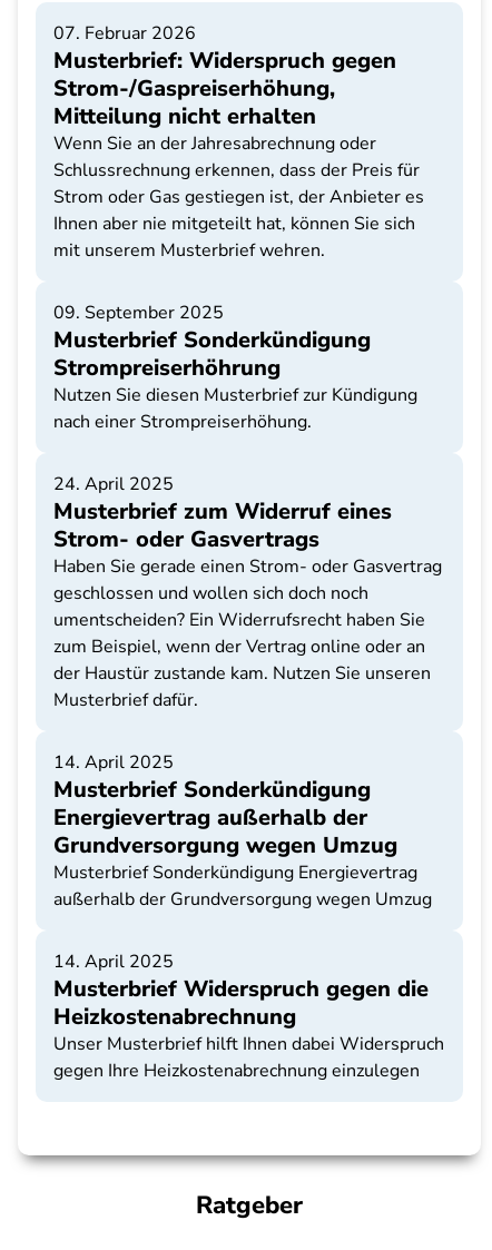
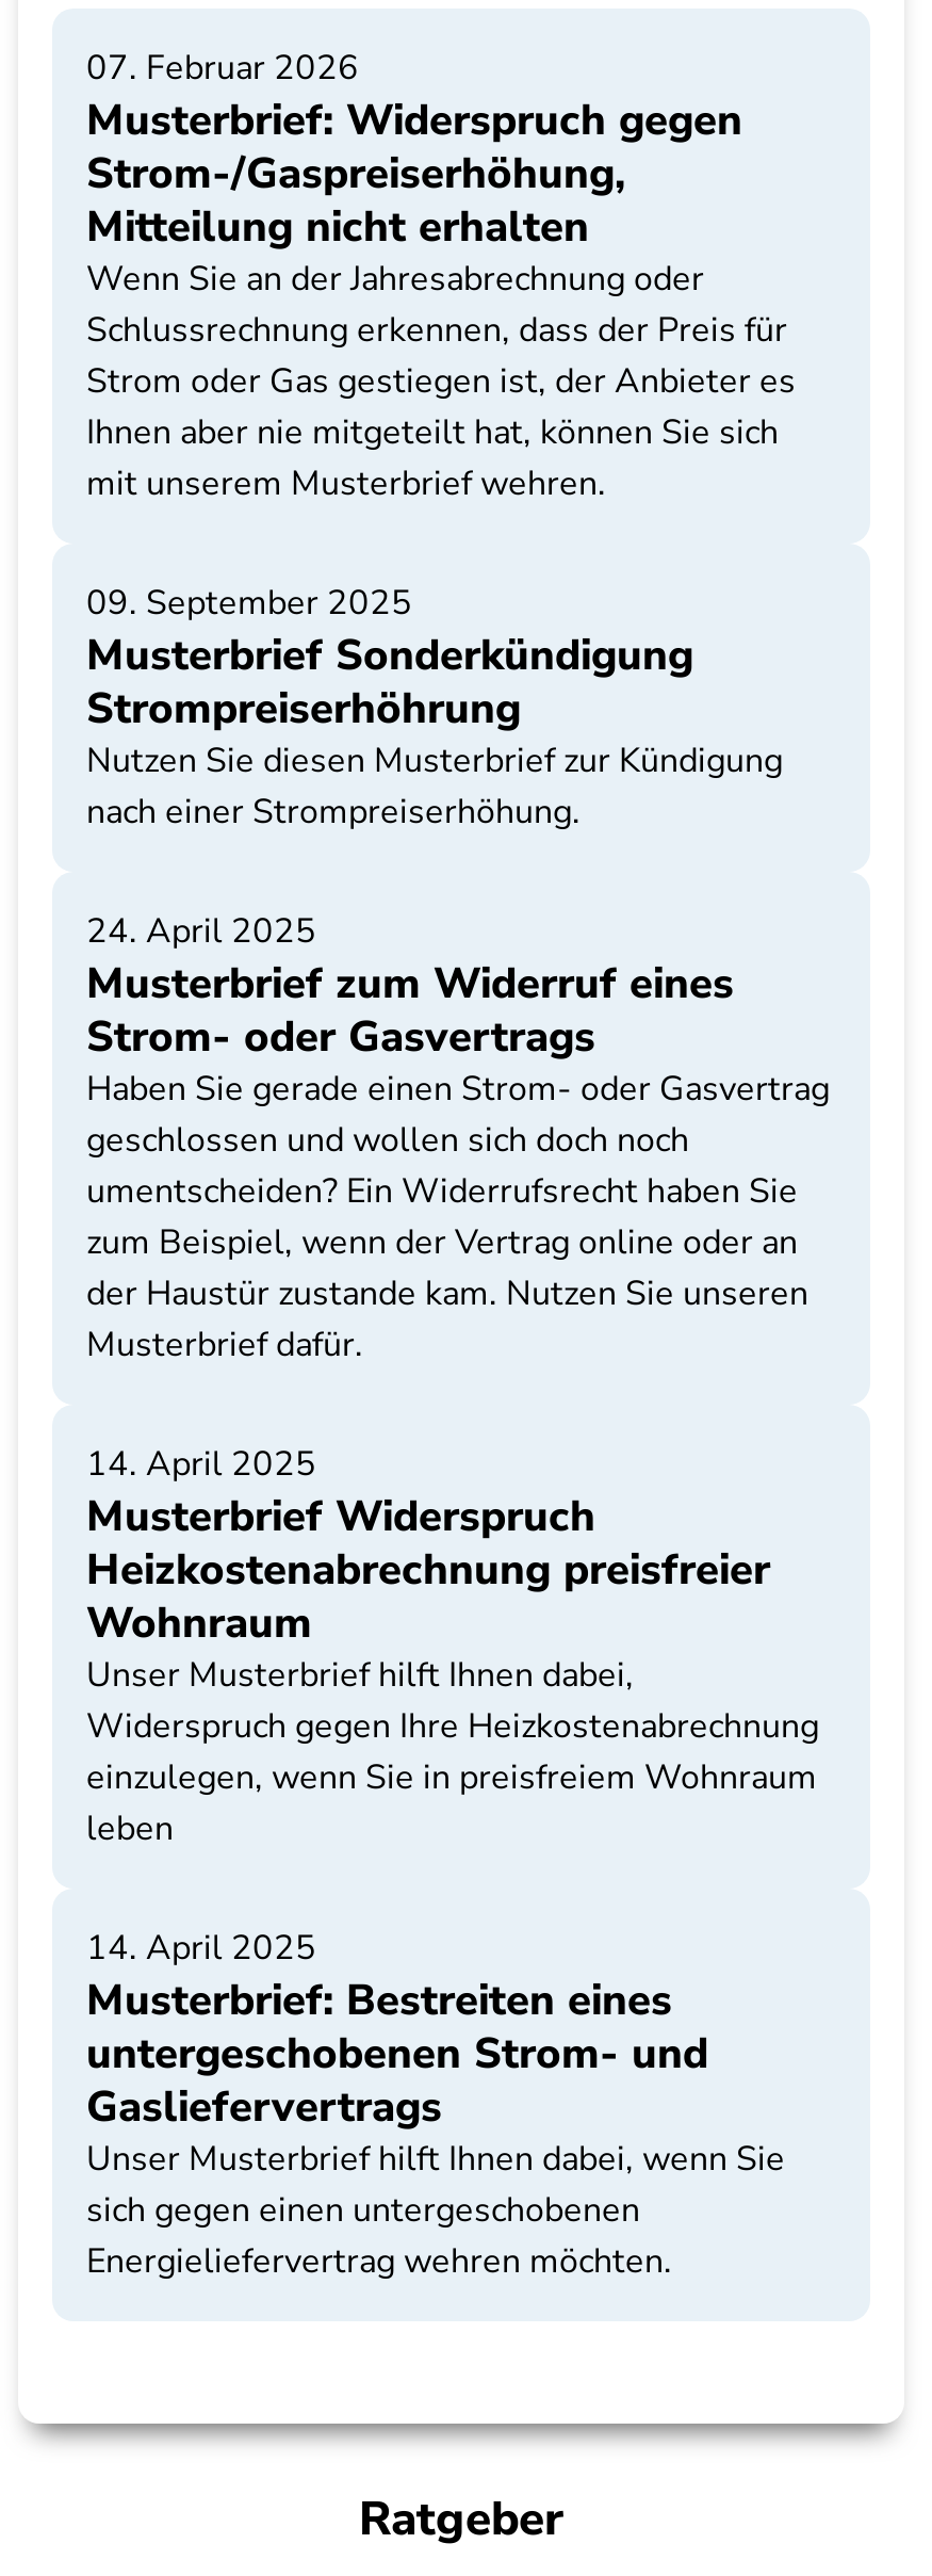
- Musterbrief Sonderkündigung
- Energievertrag außerhalb der
- Grundversorgung wegen Umzug
- Musterbrief Sonderkündigung Energievertrag
- außerhalb der Grundversorgung wegen Umzug
+ Musterbrief Widerspruch
+ Heizkostenabrechnung preisfreier
+ Wohnraum
+ Unser Musterbrief hilft Ihnen dabei,
+ Widerspruch gegen Ihre Heizkostenabrechnung
+ einzulegen, wenn Sie in preisfreiem Wohnraum
+ leben

- Musterbrief Widerspruch gegen die
- Heizkostenabrechnung
- Unser Musterbrief hilft Ihnen dabei Widerspruch
- gegen Ihre Heizkostenabrechnung einzulegen
+ Musterbrief: Bestreiten eines
+ untergeschobenen Strom- und
+ Gasliefervertrags
+ Unser Musterbrief hilft Ihnen dabei, wenn Sie
+ sich gegen einen untergeschobenen
+ Energieliefervertrag wehren möchten.
